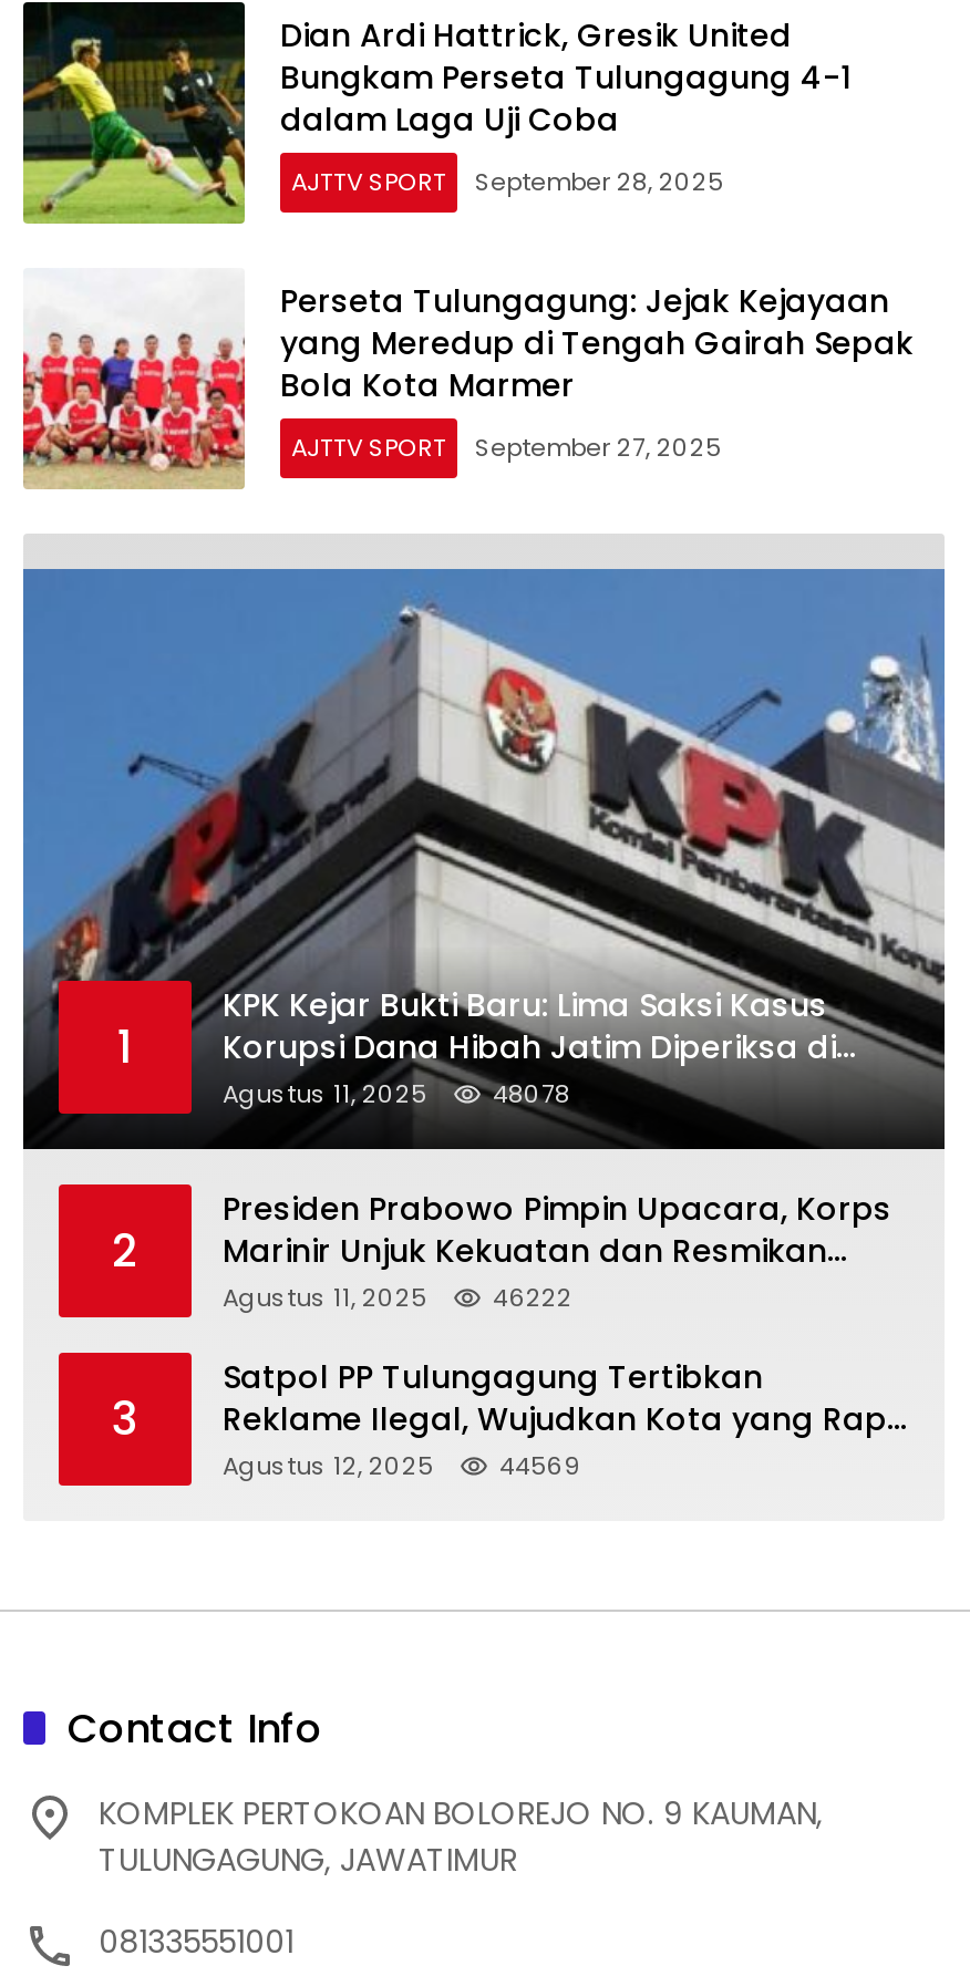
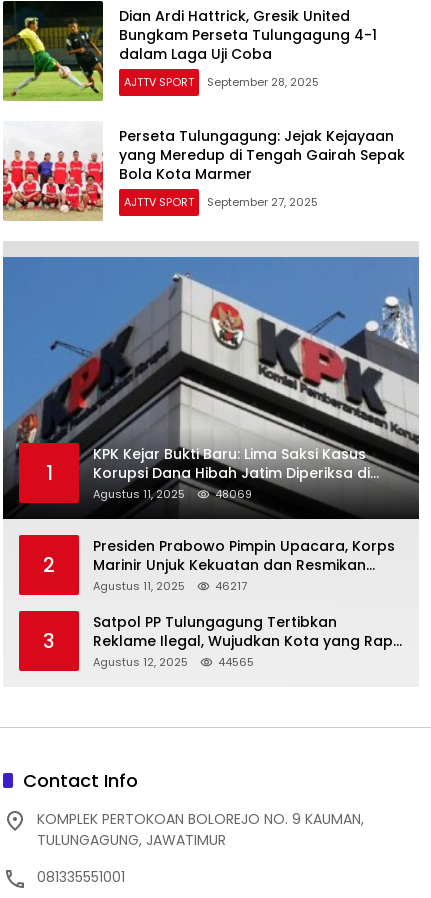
- 48078
+ 48069

- 46222
+ 46217

- 44569
+ 44565
